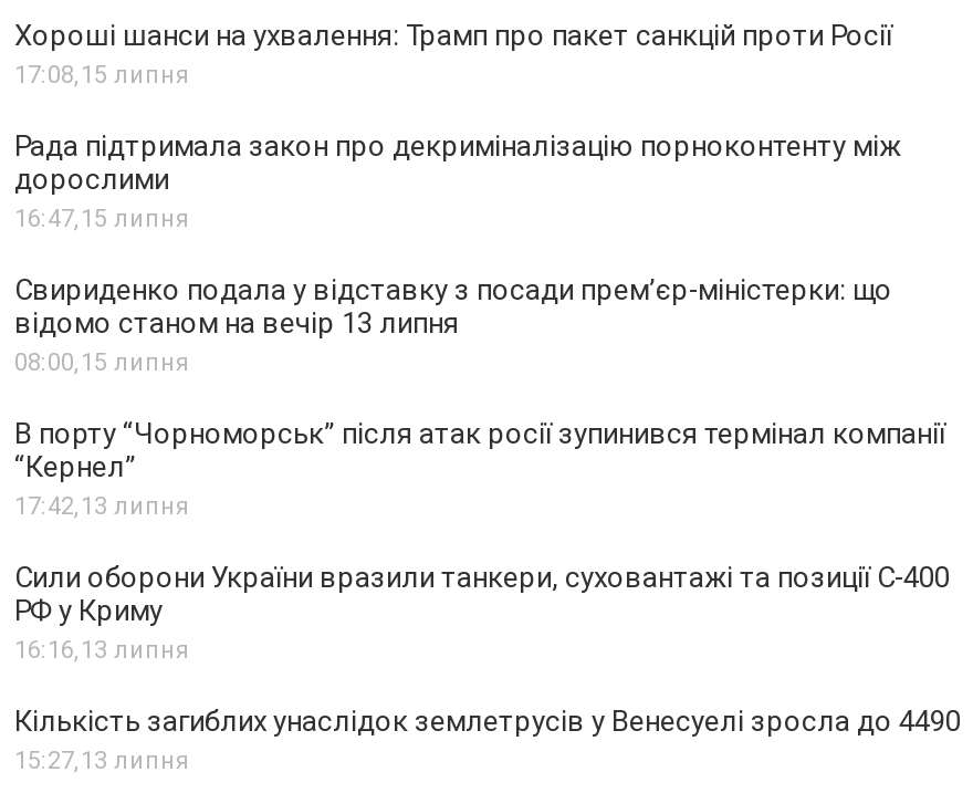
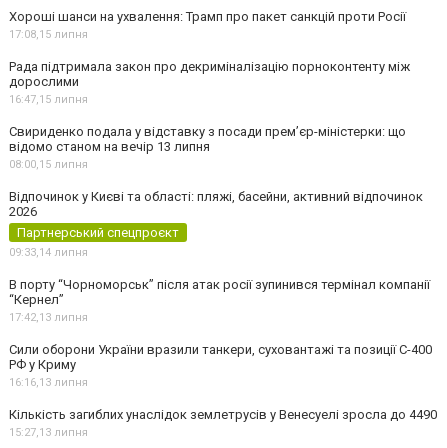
+ Відпочинок у Києві та області: пляжі, басейни, активний відпочинок
+ 2026
+ Партнерський спецпроєкт
+ 09:33,14 липня
